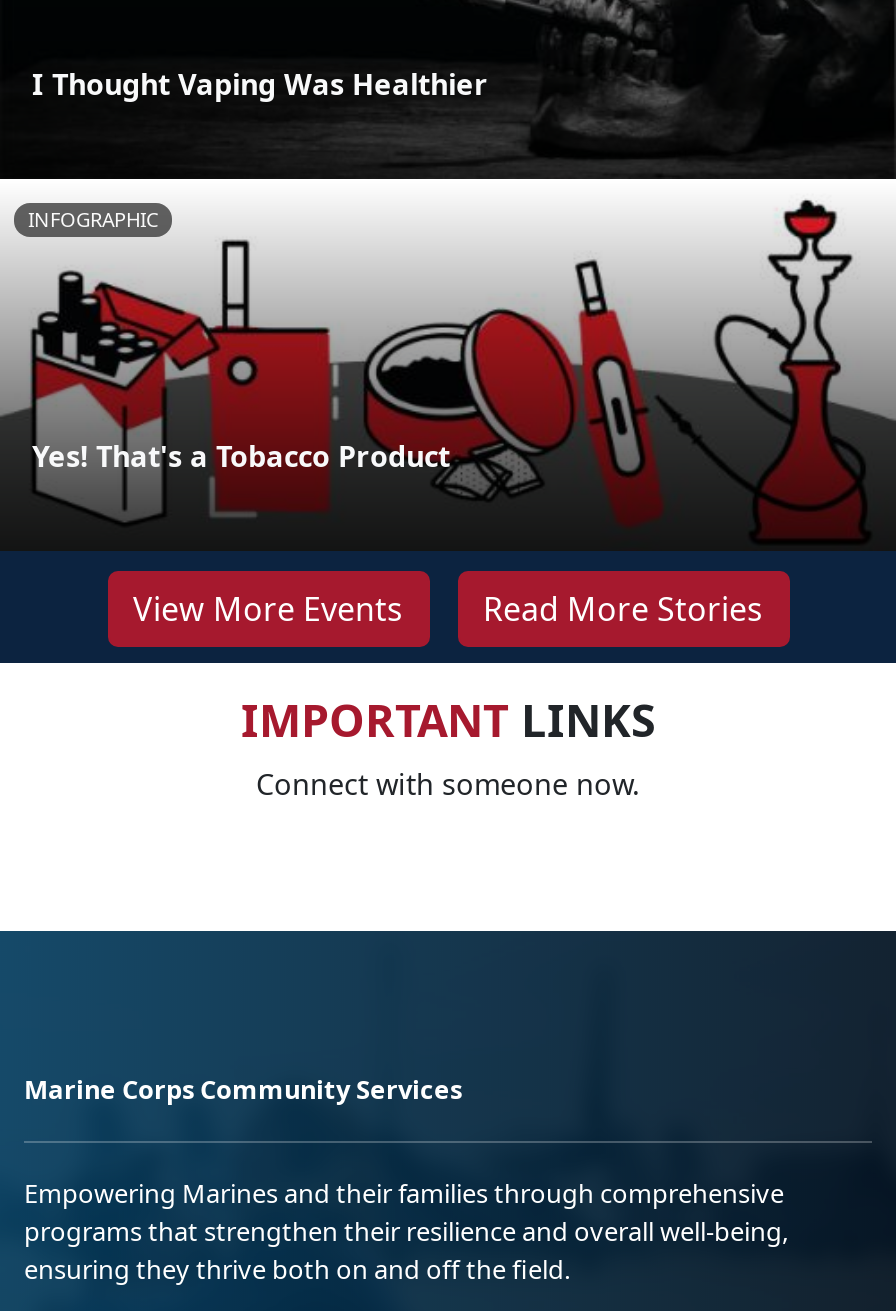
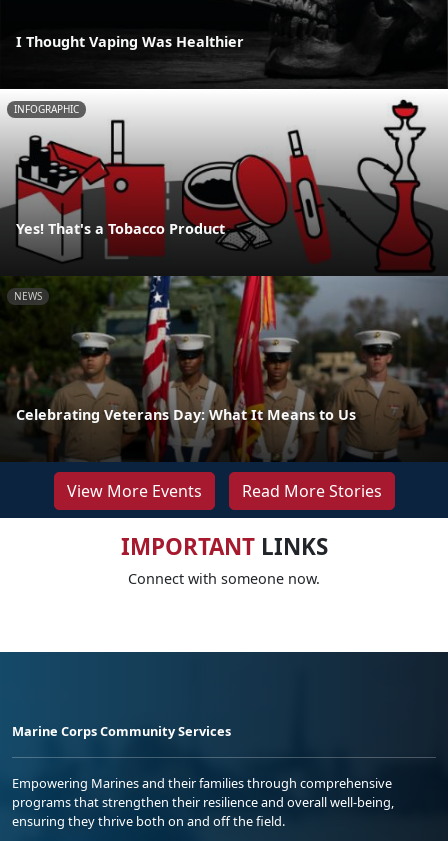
+ [image]
+ NEWS

+ Celebrating Veterans Day: What It Means to Us
